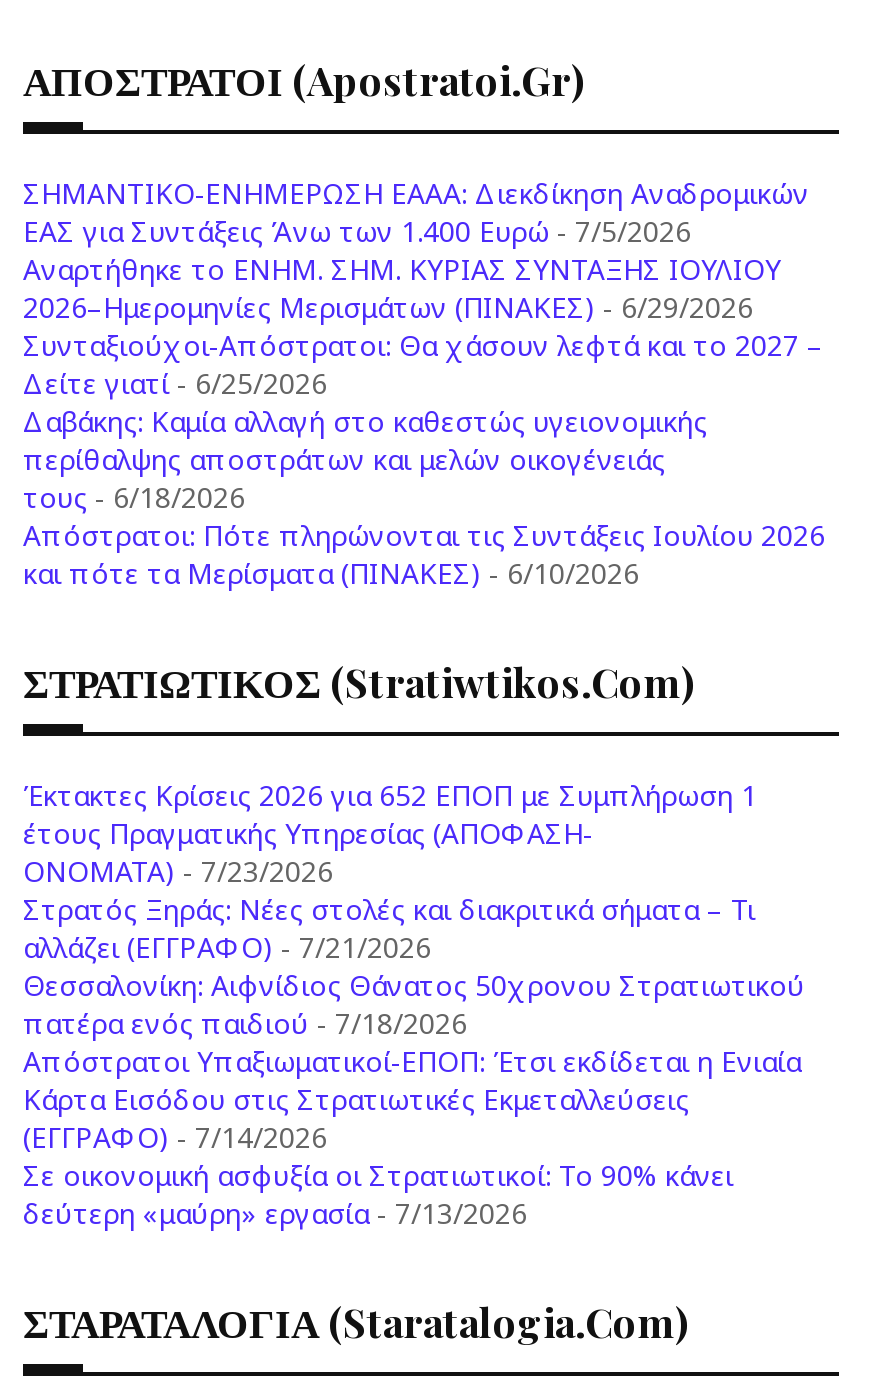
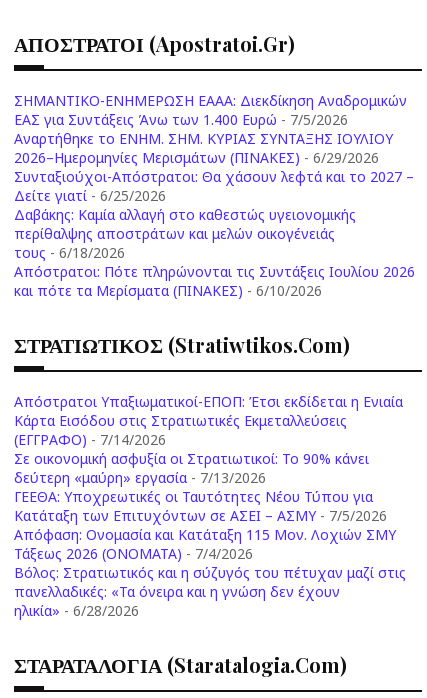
- Έκτακτες Κρίσεις 2026 για 652 ΕΠΟΠ με Συμπλήρωση 1
- έτους Πραγματικής Υπηρεσίας (ΑΠΟΦΑΣΗ-
- ONOMATA)- 7/23/2026
- Στρατός Ξηράς: Νέες στολές και διακριτικά σήματα – Τι
- αλλάζει (ΕΓΓΡΑΦΟ) - 7/21/2026
- Θεσσαλονίκη: Αιφνίδιος Θάνατος 50χρονου Στρατιωτικού
- πατέρα ενός παιδιού - 7/18/2026

moved up: Απόστρατοι Υπαξιωματικοί-ΕΠΟΠ: Έτσι εκδίδεται η Ενιαία | Κάρτα Εισόδου στις Στρατιωτικές Εκμεταλλεύσεις | (ΕΓΓΡΑΦΟ) - 7/14/2026 | δεύτερη «μαύρη» εργασία - 7/13/2026

+ ΓΕΕΘΑ: Υποχρεωτικές οι Ταυτότητες Νέου Τύπου για
+ Κατάταξη των Επιτυχόντων σε ΑΣΕΙ – ΑΣΜΥ - 7/5/2026
+ Απόφαση: Ονομασία και Κατάταξη 115 Μον. Λοχιών ΣΜΥ
+ Τάξεως 2026 (ONOMATA) - 7/4/2026
+ Βόλος: Στρατιωτικός και η σύζυγός του πέτυχαν μαζί στις
+ πανελλαδικές: «Τα όνειρα και η γνώση δεν έχουν
+ ηλικία» - 6/28/2026
